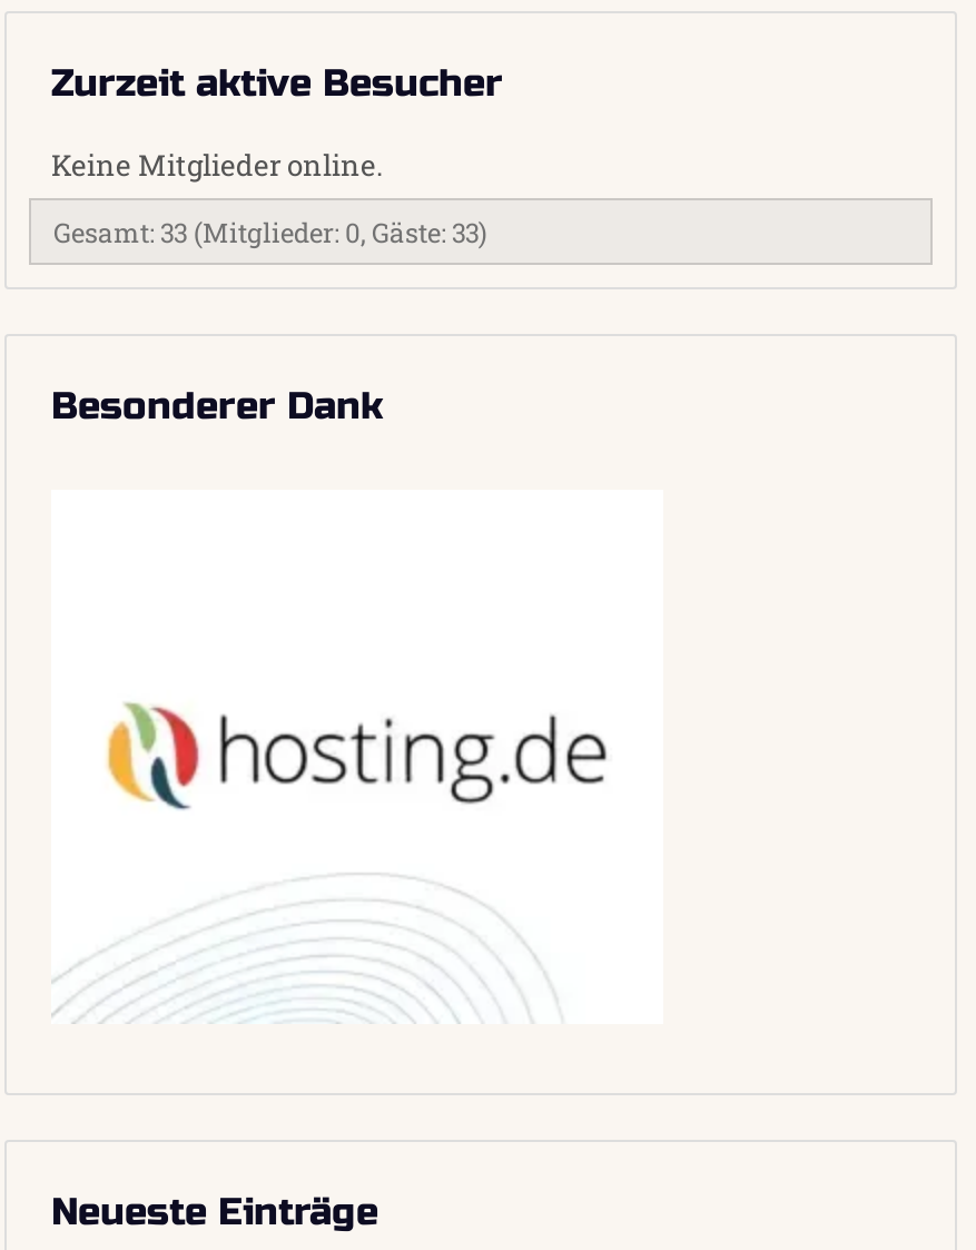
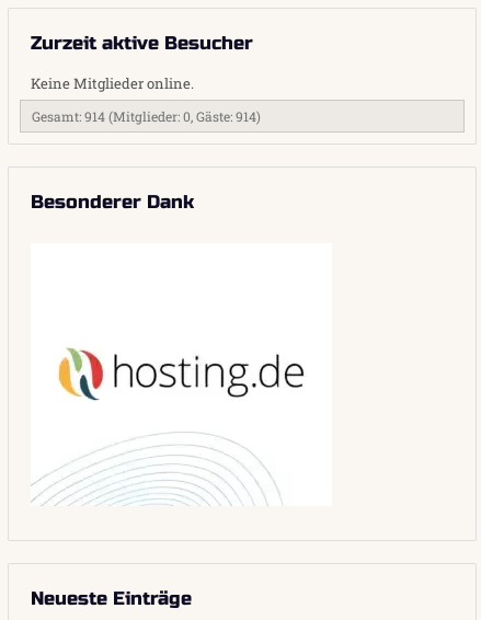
- Gesamt: 33 (Mitglieder: 0, Gäste: 33)
+ Gesamt: 914 (Mitglieder: 0, Gäste: 914)
